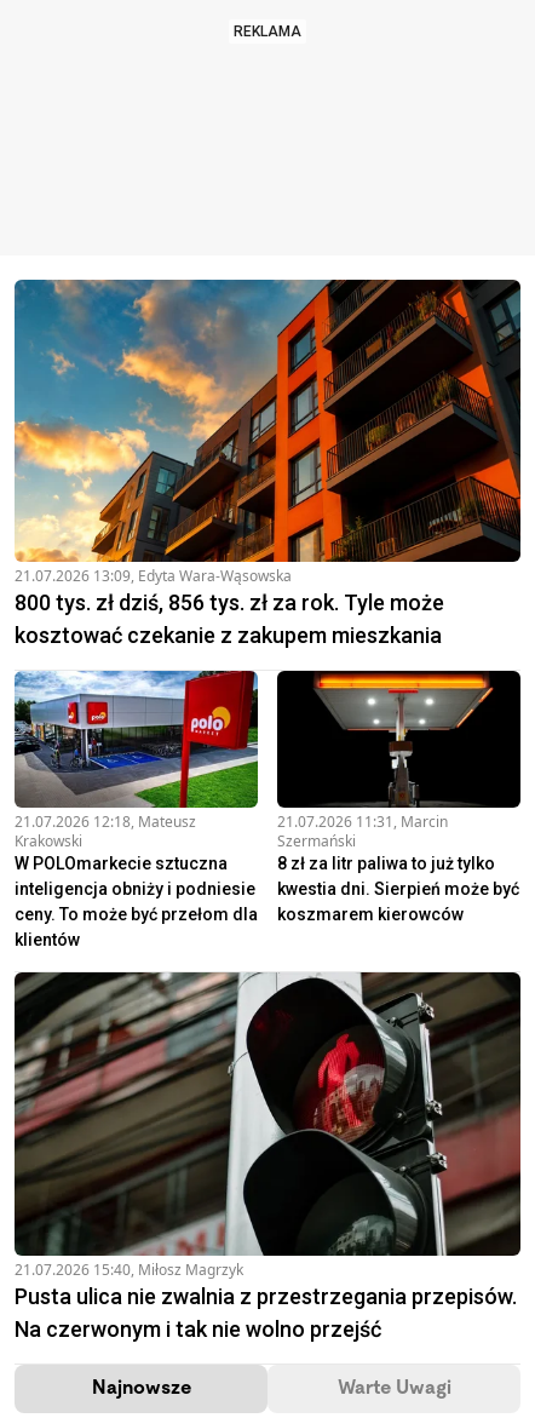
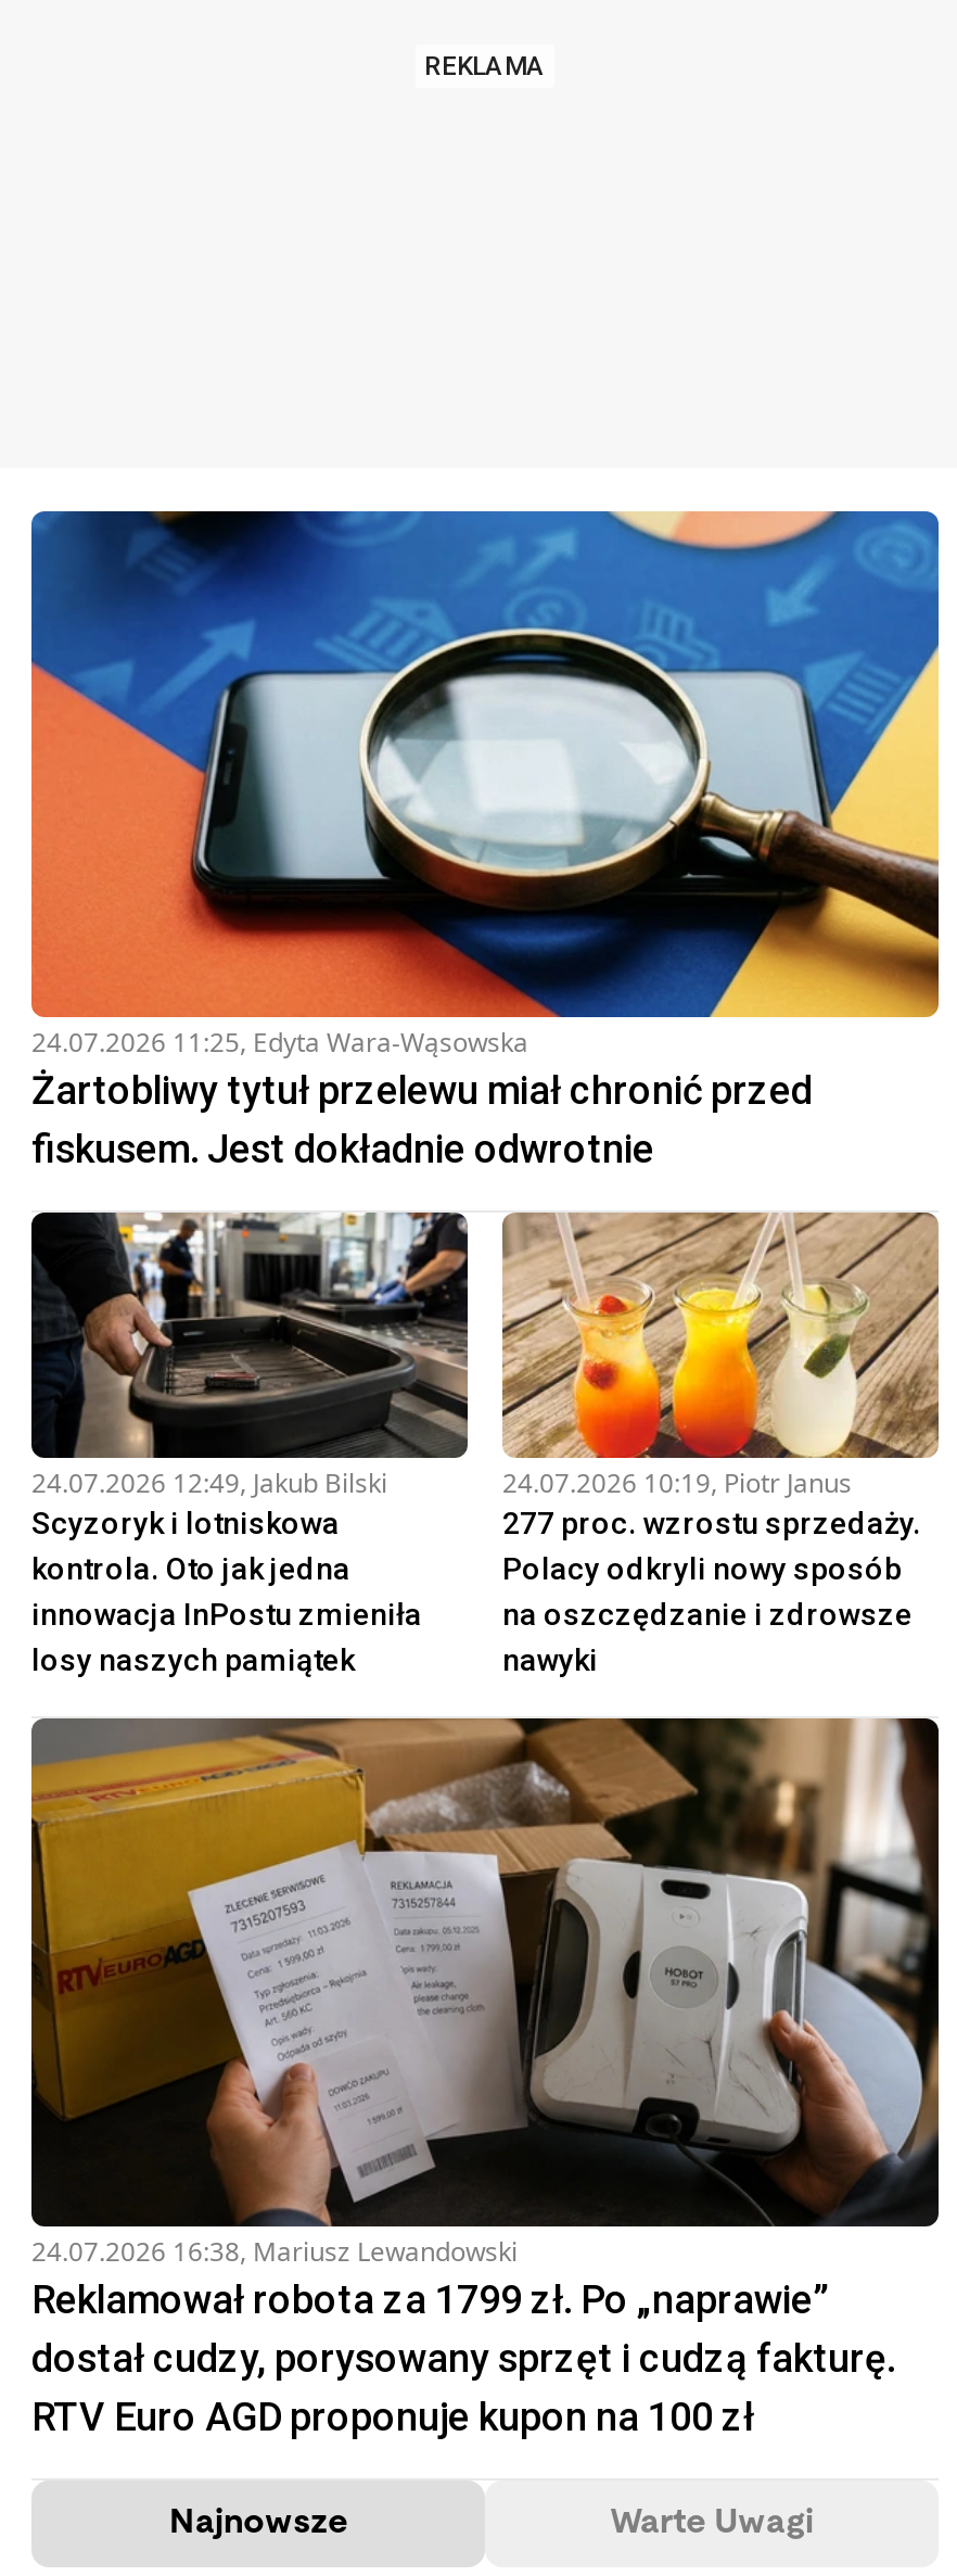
- [image]
- 21.07.2026 13:09, Edyta Wara-Wąsowska
- 800 tys. zł dziś, 856 tys. zł za rok. Tyle może
- kosztować czekanie z zakupem mieszkania
+ [image]
+ 24.07.2026 11:25, Edyta Wara-Wąsowska
+ Żartobliwy tytuł przelewu miał chronić przed
+ fiskusem. Jest dokładnie odwrotnie

- [image]
- 21.07.2026 12:18, Mateusz
- Krakowski
- W POLOmarkecie sztuczna
- inteligencja obniży i podniesie
- ceny. To może być przełom dla
- klientów
+ [image]
+ 24.07.2026 12:49, Jakub Bilski
+ Scyzoryk i lotniskowa
+ kontrola. Oto jak jedna
+ innowacja InPostu zmieniła
+ losy naszych pamiątek

- [image]
- 21.07.2026 11:31, Marcin
- Szermański
- 8 zł za litr paliwa to już tylko
- kwestia dni. Sierpień może być
- koszmarem kierowców
+ [image]
+ 24.07.2026 10:19, Piotr Janus
+ 277 proc. wzrostu sprzedaży.
+ Polacy odkryli nowy sposób
+ na oszczędzanie i zdrowsze
+ nawyki

- [image]
- 21.07.2026 15:40, Miłosz Magrzyk
- Pusta ulica nie zwalnia z przestrzegania przepisów.
- Na czerwonym i tak nie wolno przejść
+ [image]
+ 24.07.2026 16:38, Mariusz Lewandowski
+ Reklamował robota za 1799 zł. Po „naprawie”
+ dostał cudzy, porysowany sprzęt i cudzą fakturę.
+ RTV Euro AGD proponuje kupon na 100 zł
